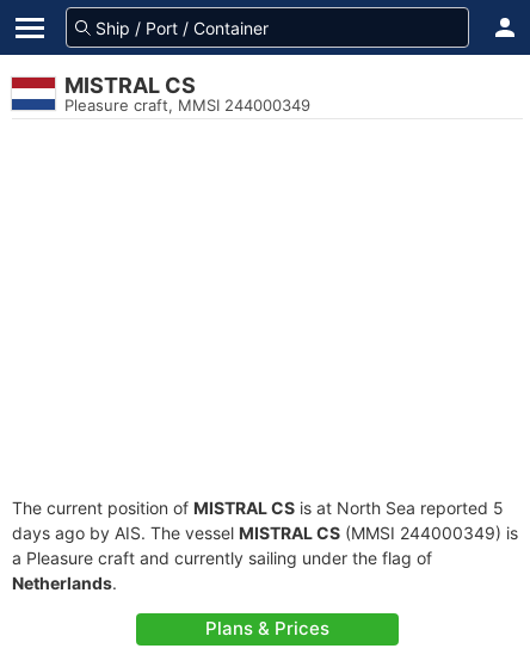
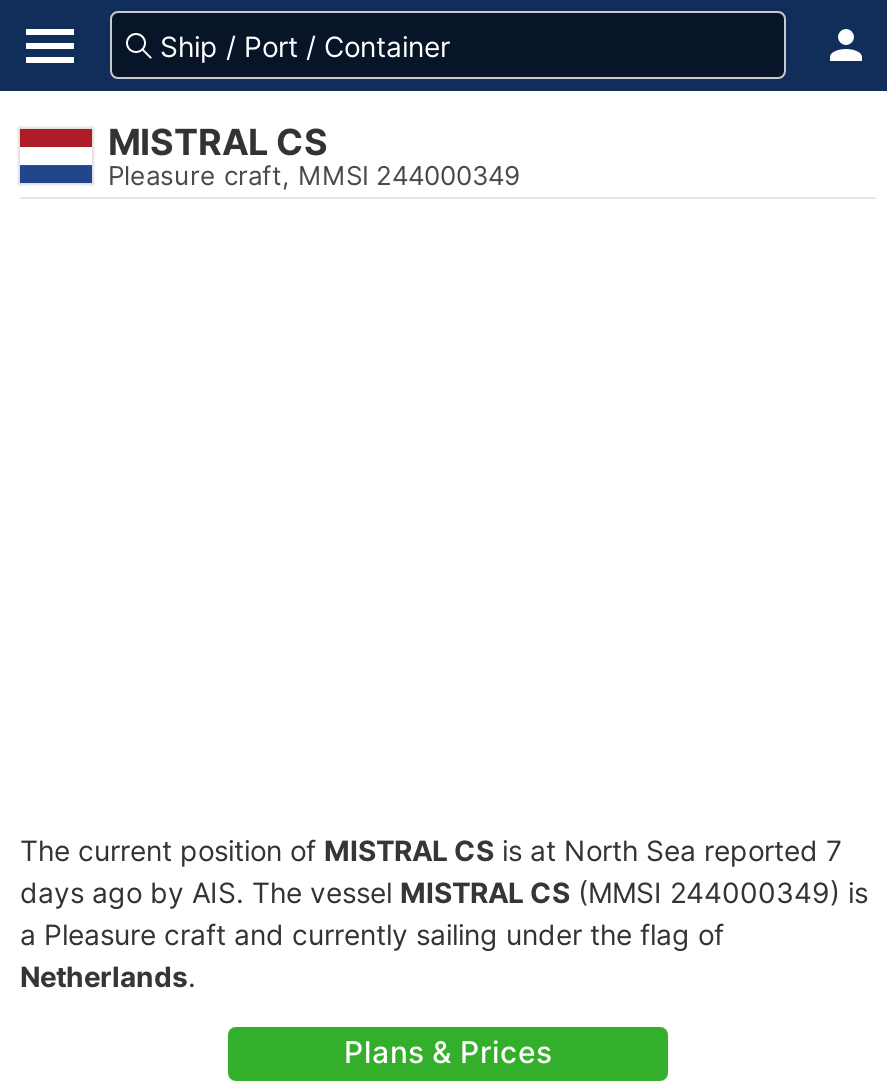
- The current position of MISTRAL CS is at North Sea reported 5
+ The current position of MISTRAL CS is at North Sea reported 7
